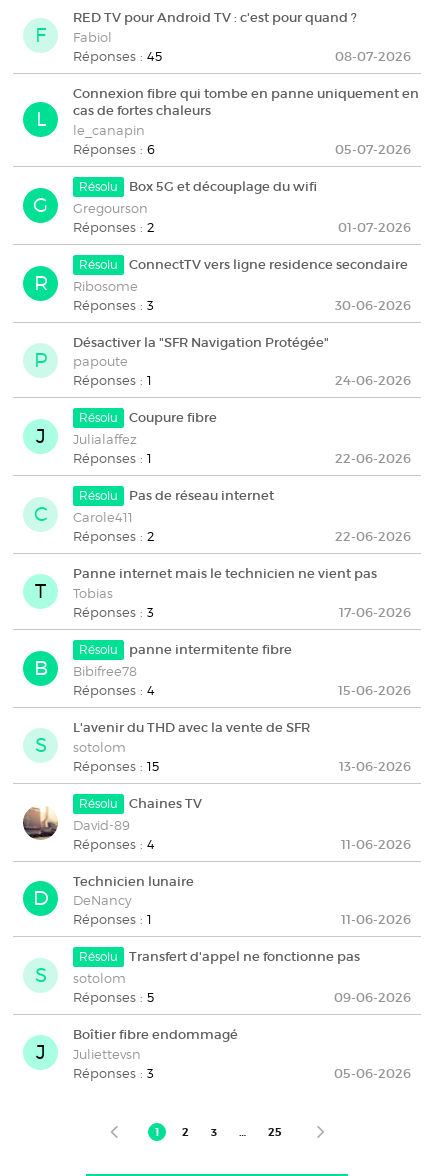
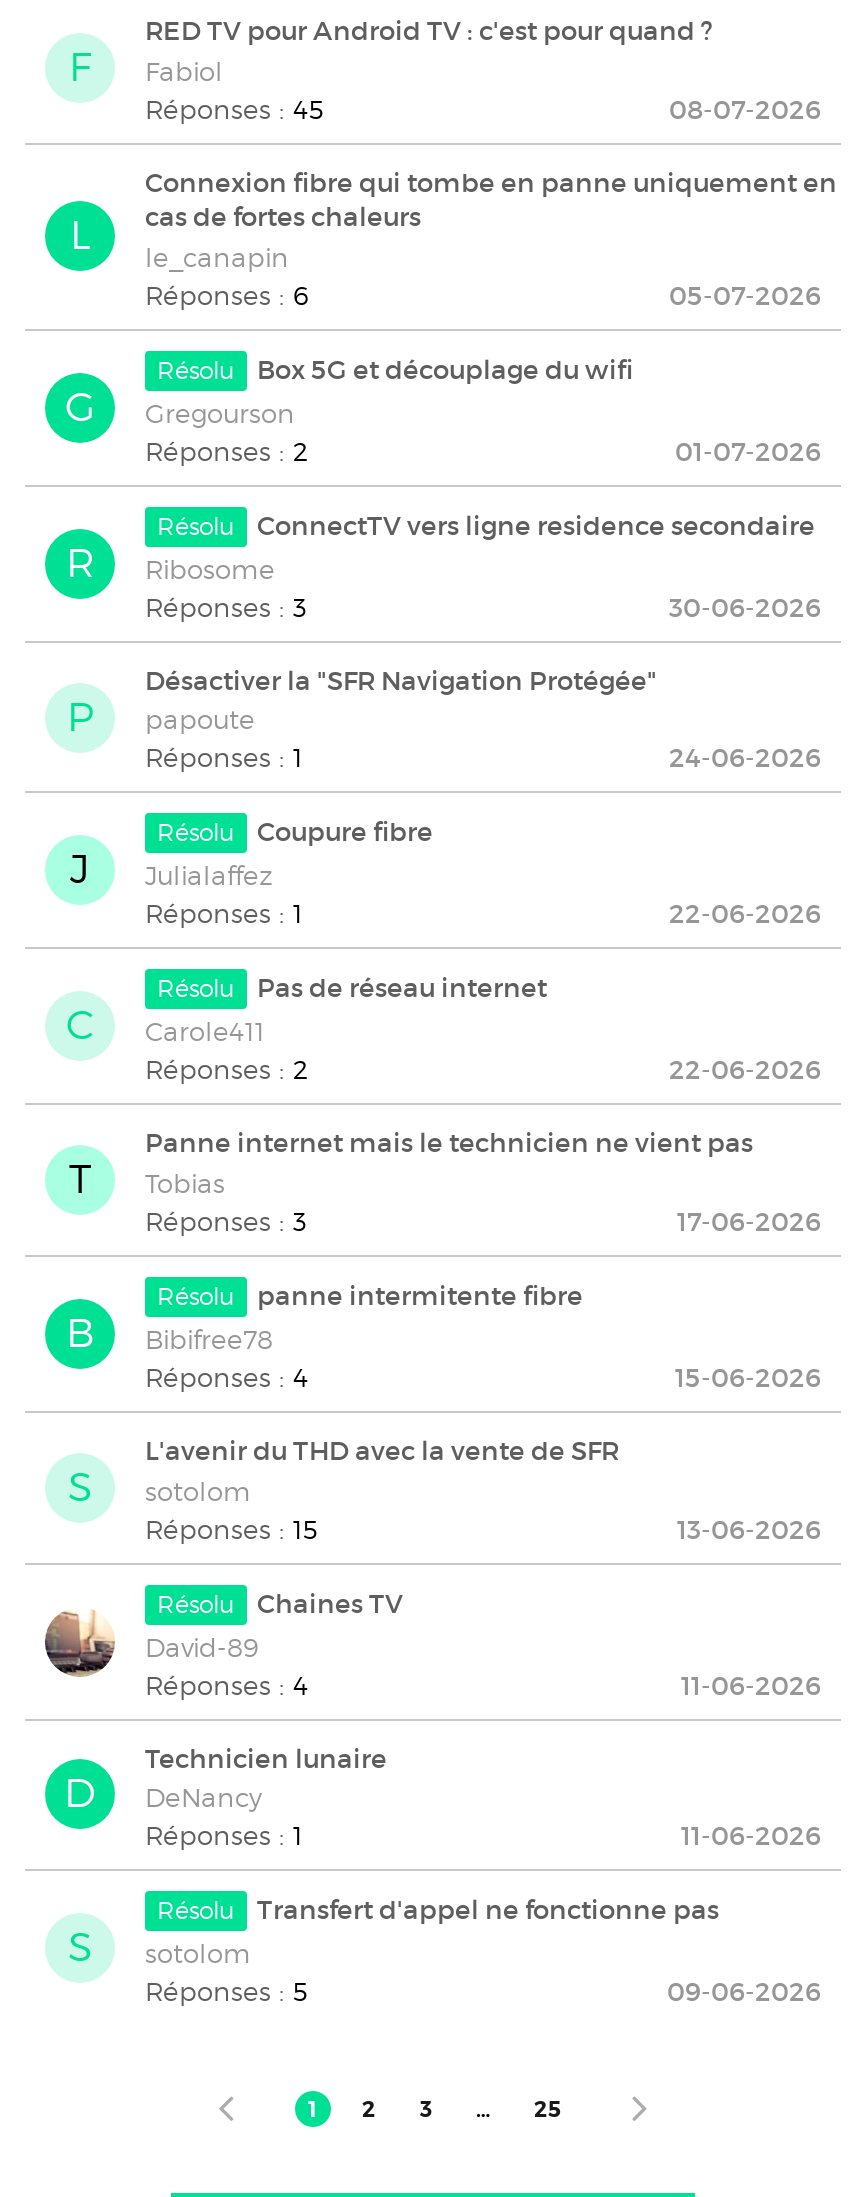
- Boîtier fibre endommagé
- Juliettevsn
- Réponses : 3
- 05-06-2026

- J
